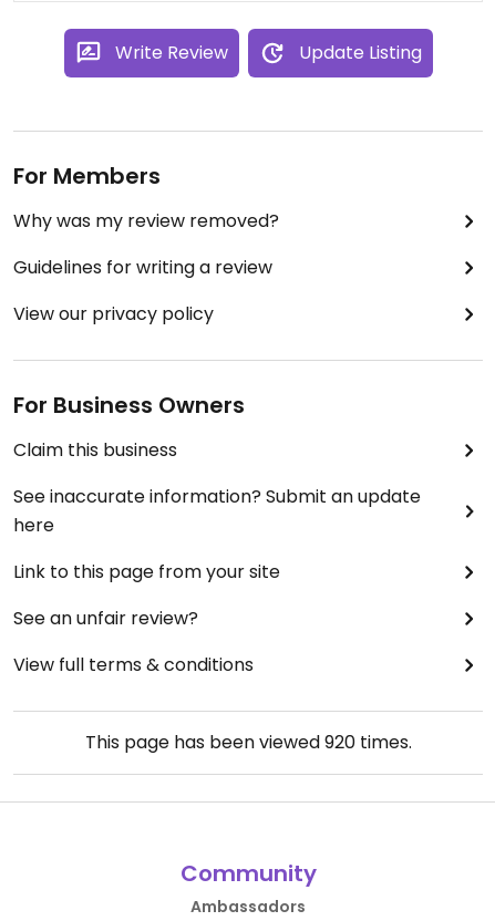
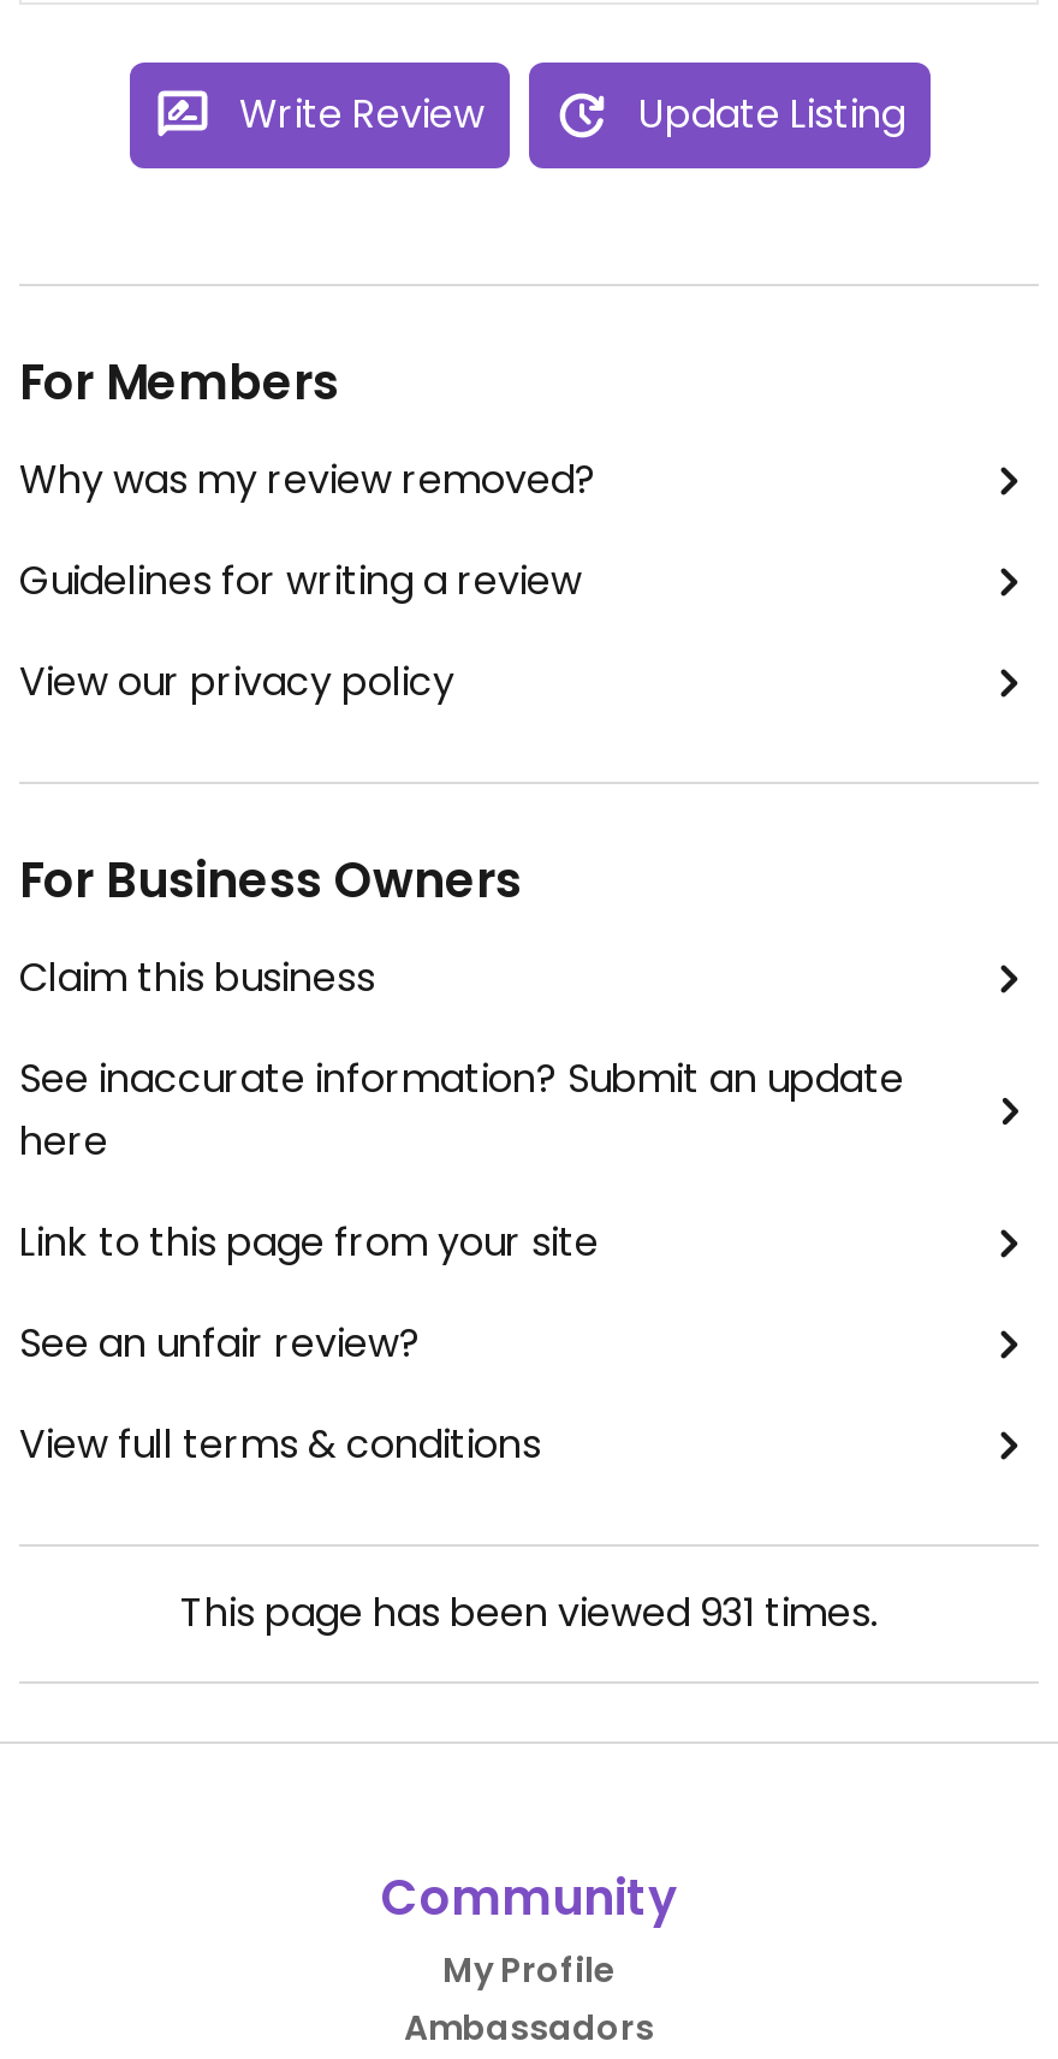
- This page has been viewed 920 times.
+ This page has been viewed 931 times.

+ My Profile
